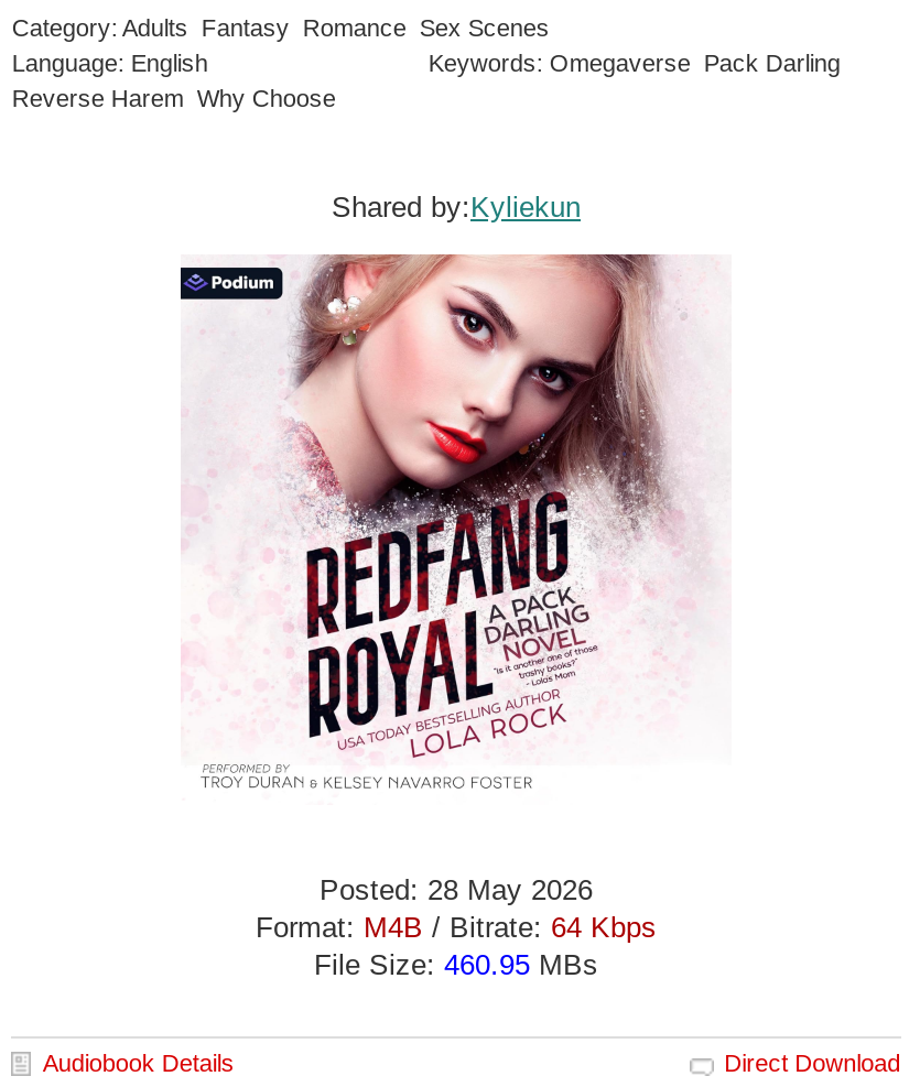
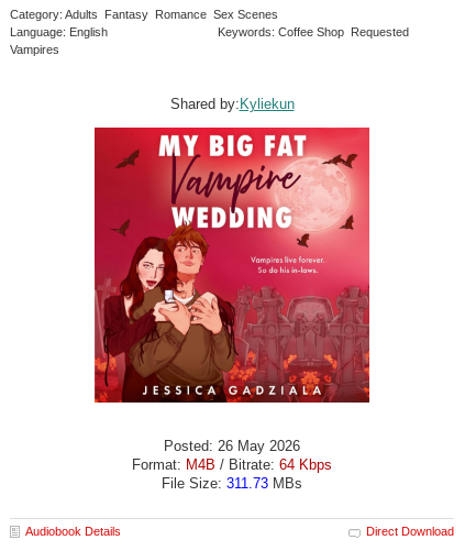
- Keywords: Omegaverse Pack Darling
- Reverse Harem Why Choose
+ Keywords: Coffee Shop Requested
+ Vampires

- [image]
- Posted: 28 May 2026
+ [image]
+ Posted: 26 May 2026

- File Size: 460.95 MBs
+ File Size: 311.73 MBs
